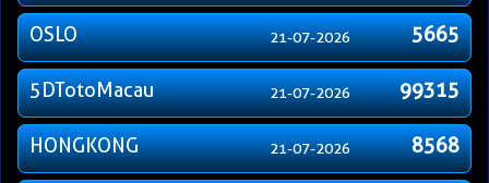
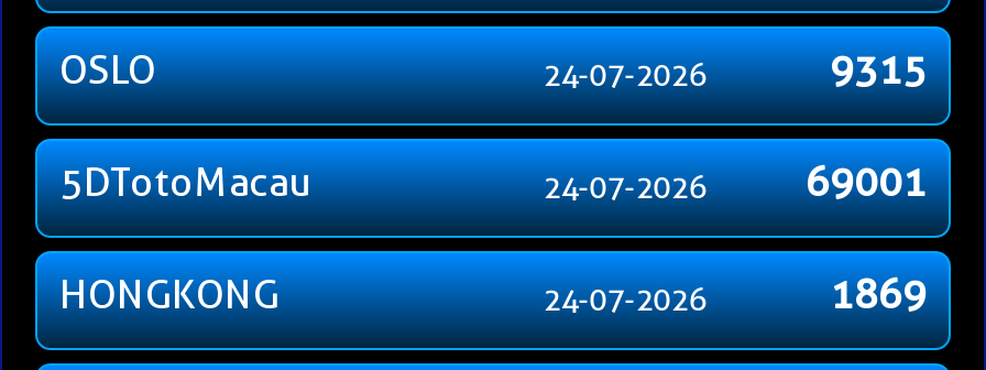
- 21-07-2026
+ 24-07-2026

- 5665
+ 9315

- 21-07-2026
+ 24-07-2026

- 99315
+ 69001

- 21-07-2026
+ 24-07-2026

- 8568
+ 1869
